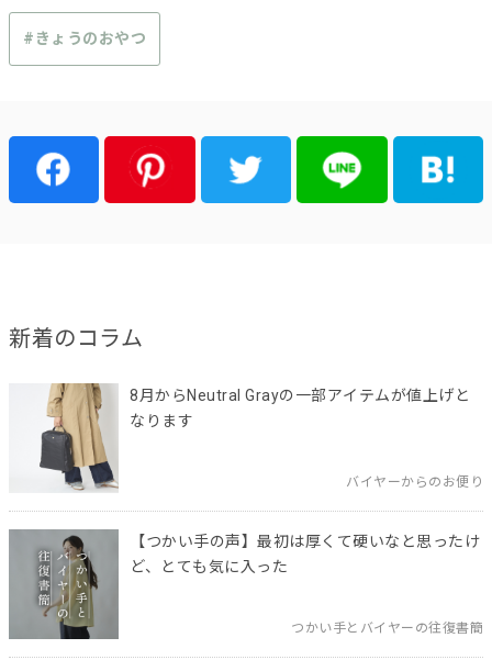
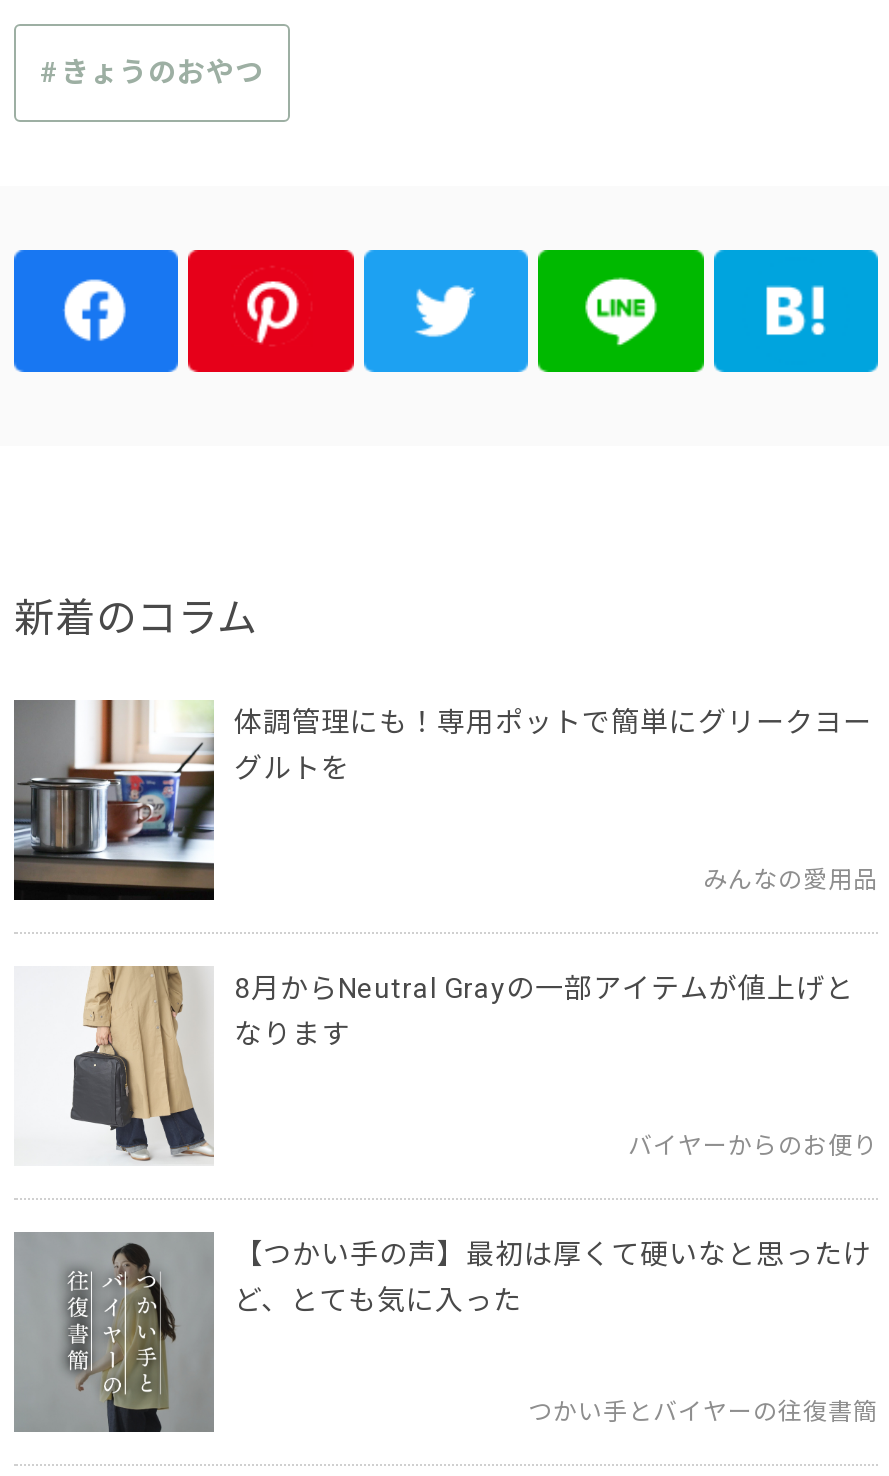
+ [image]
+ 体調管理にも！専用ポットで簡単にグリークヨー
+ グルトを

+ みんなの愛用品
